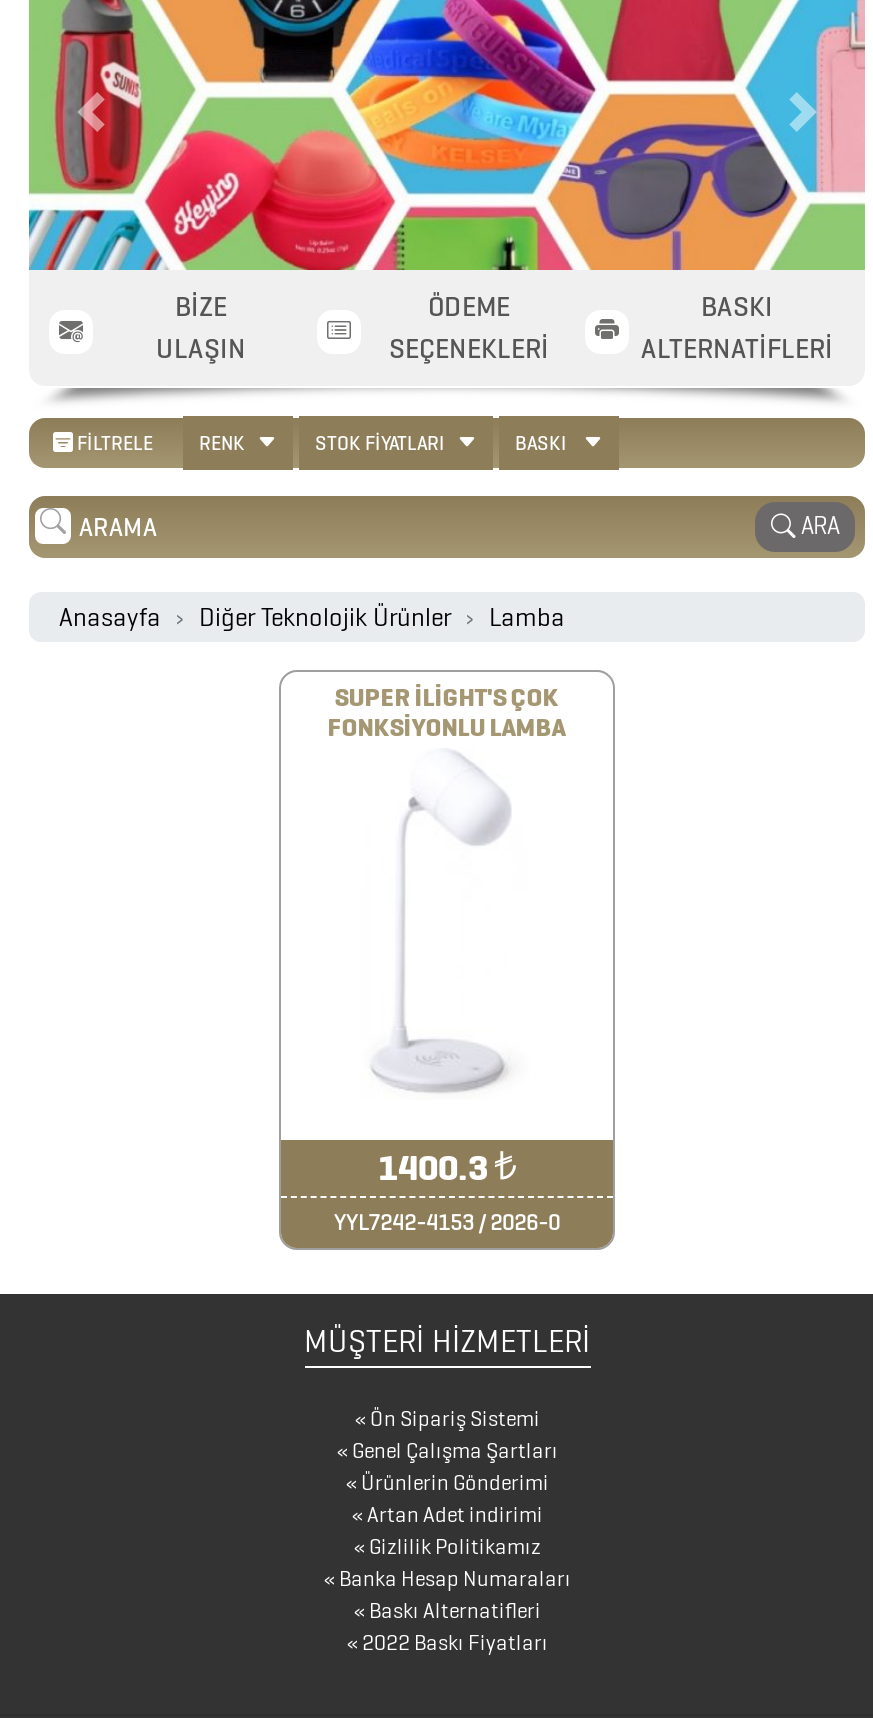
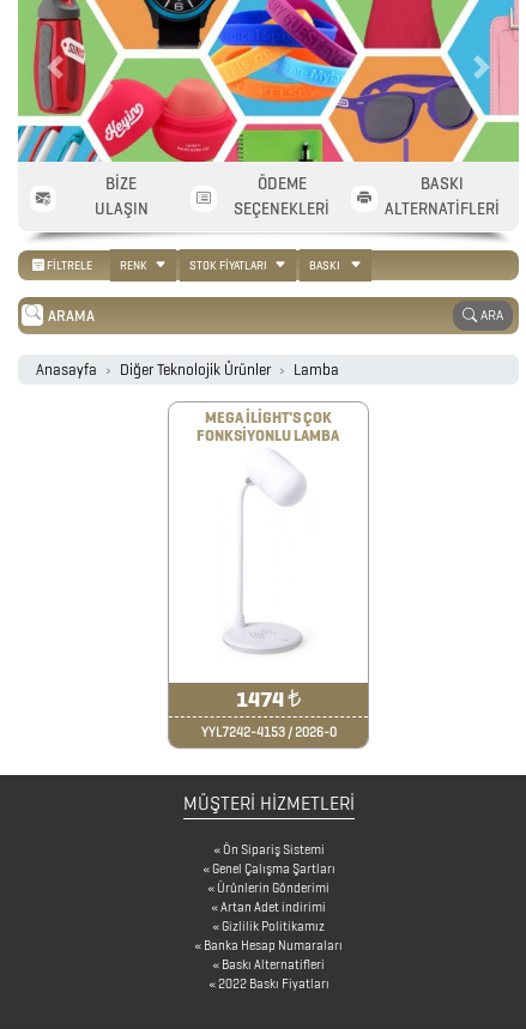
- SUPER İLİGHT'S ÇOK
+ MEGA İLİGHT'S ÇOK

- 1400.3 ₺
+ 1474 ₺
